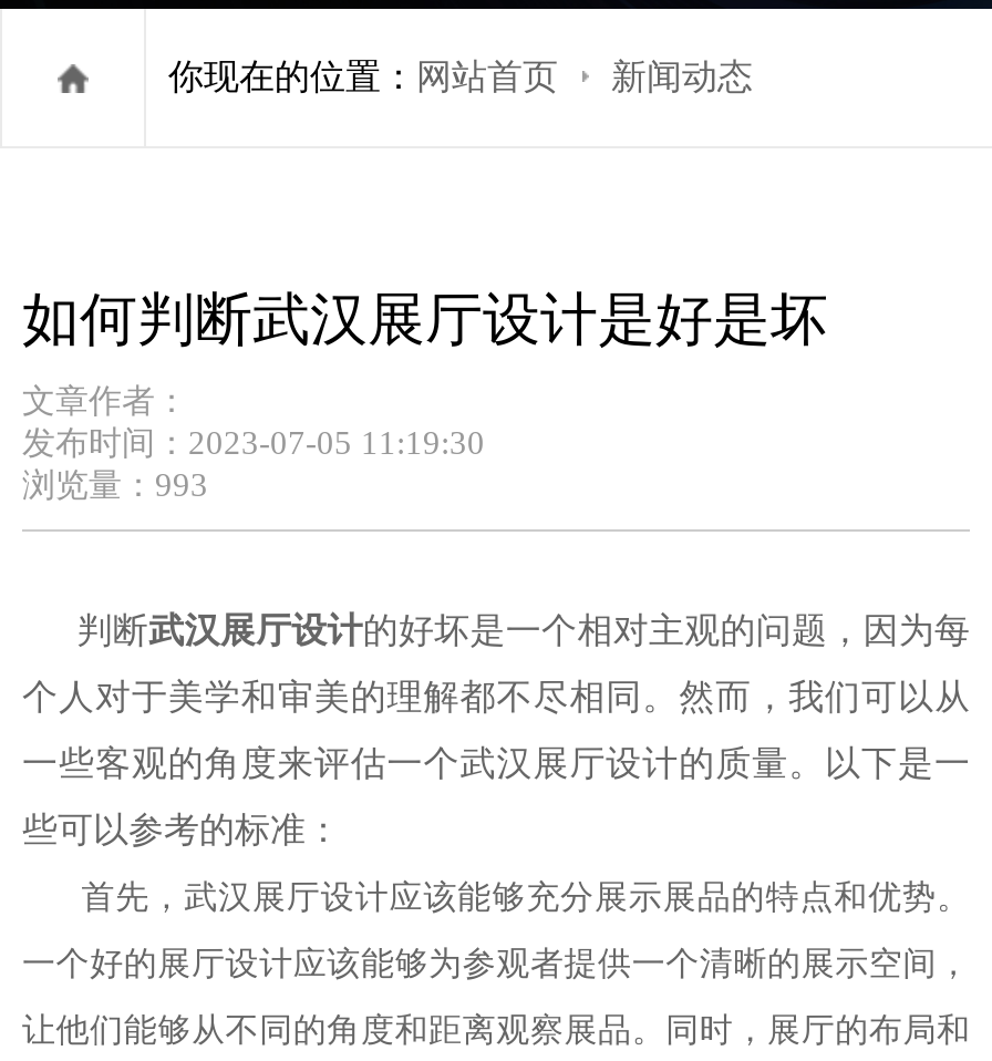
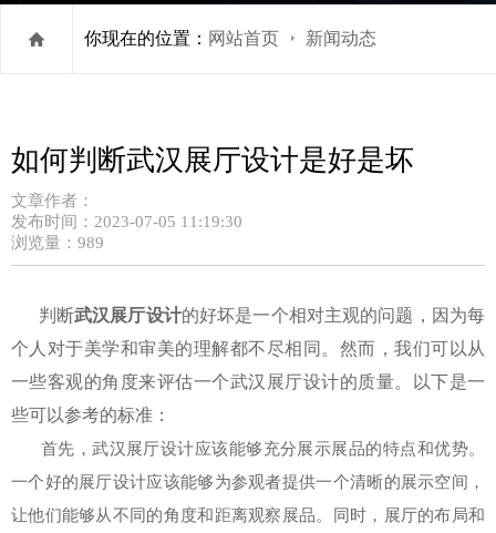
- 浏览量：993
+ 浏览量：989
